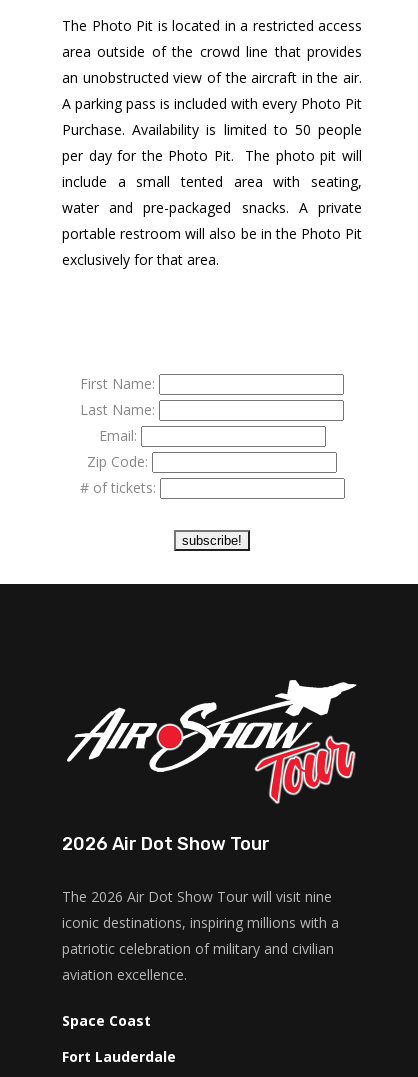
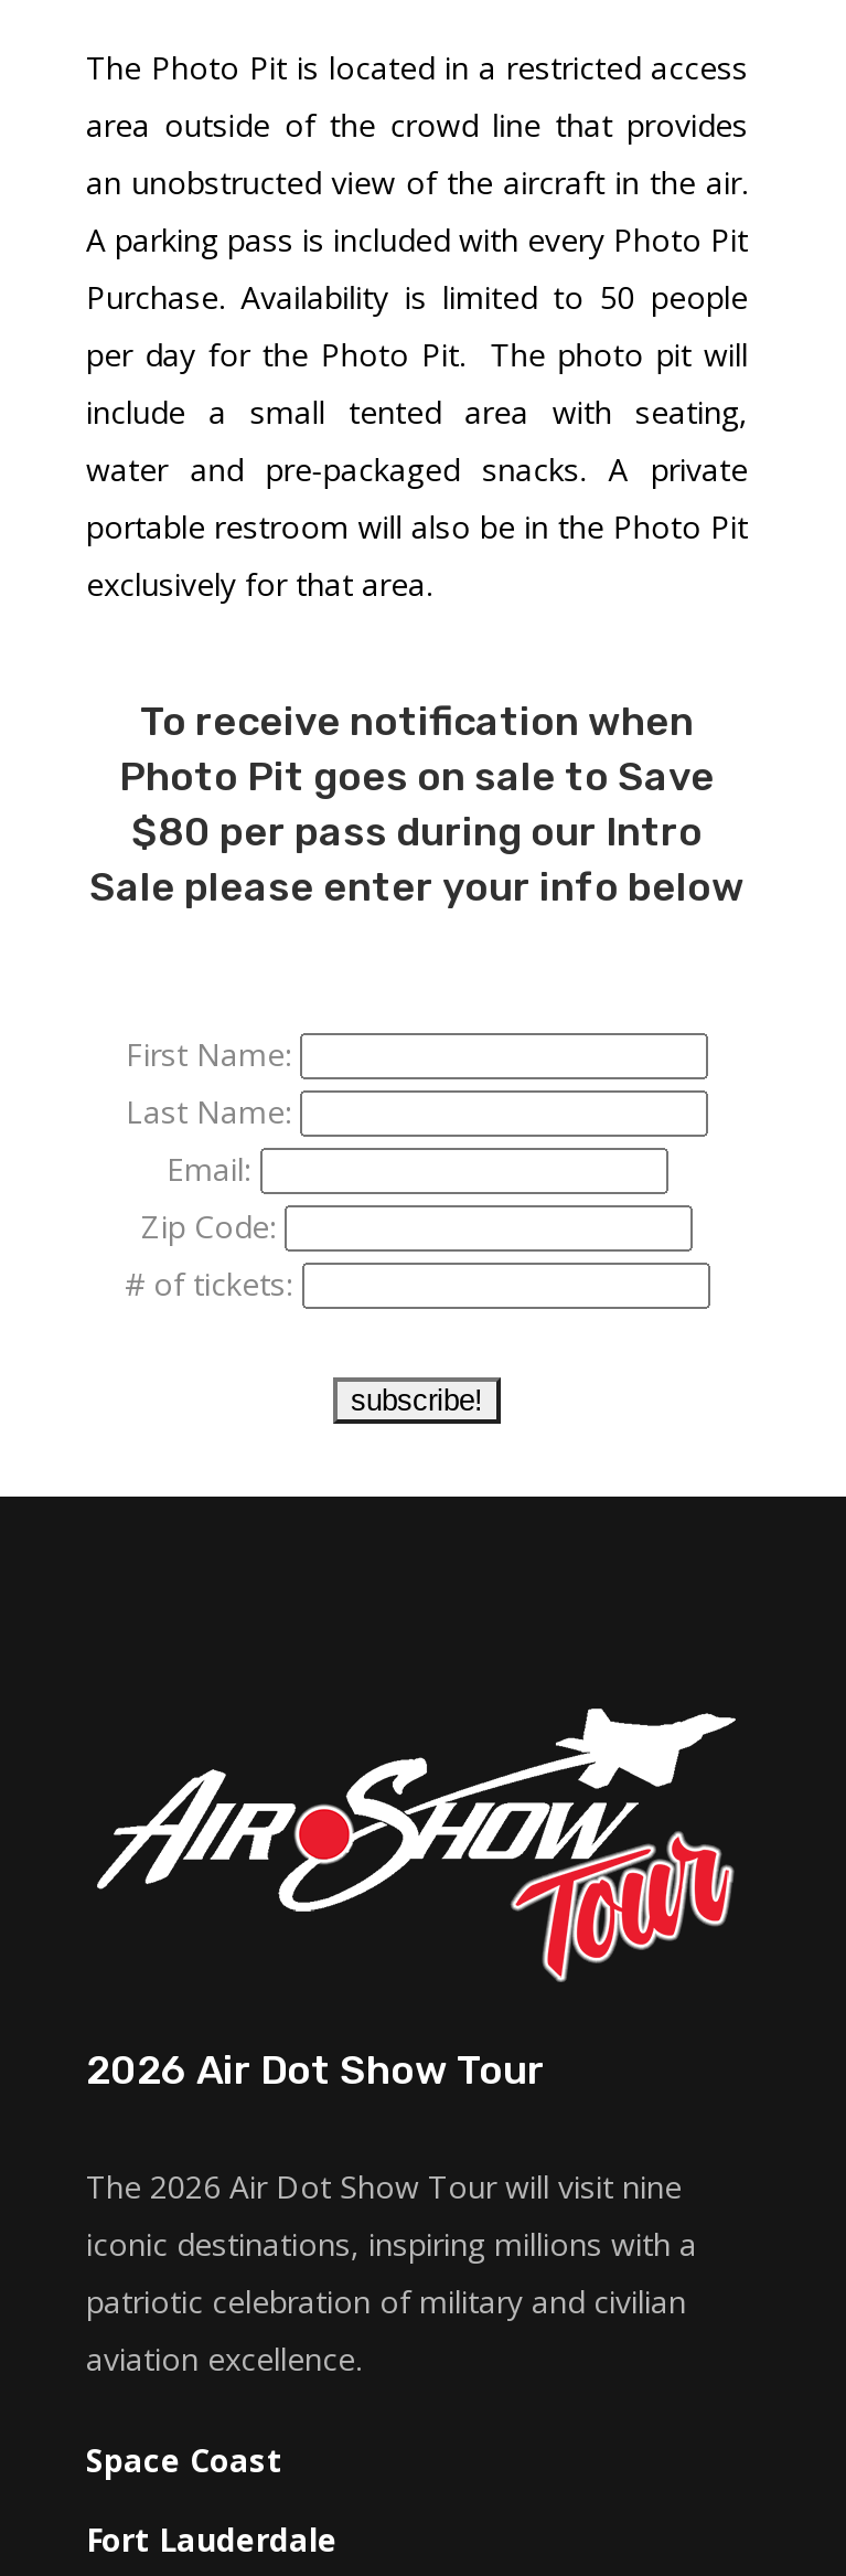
+ To receive notification when
+ Photo Pit goes on sale to Save
+ $80 per pass during our Intro
+ Sale please enter your info below
